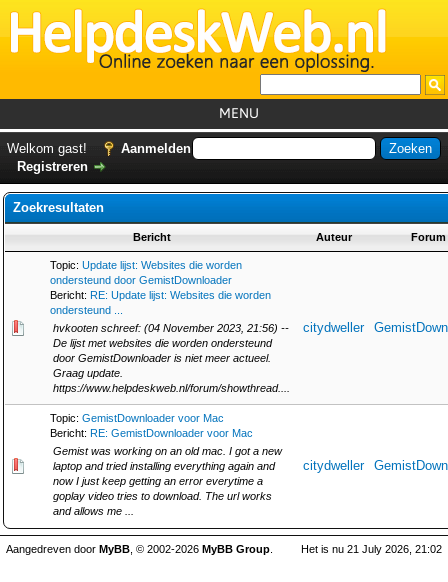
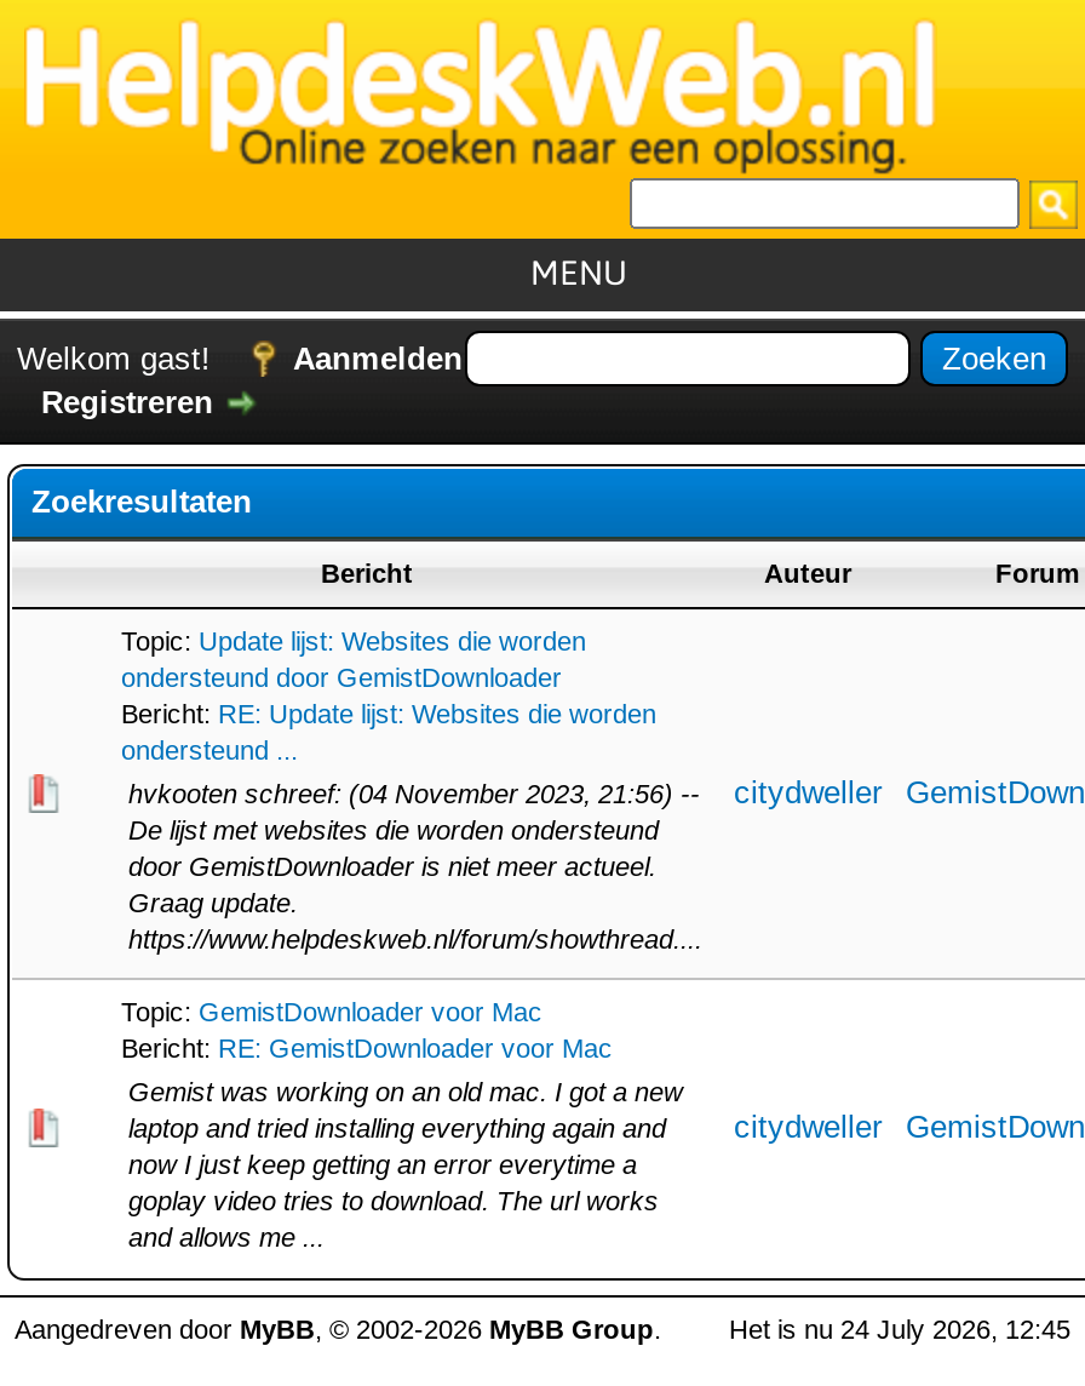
- Het is nu 21 July 2026, 21:02
+ Het is nu 24 July 2026, 12:45
